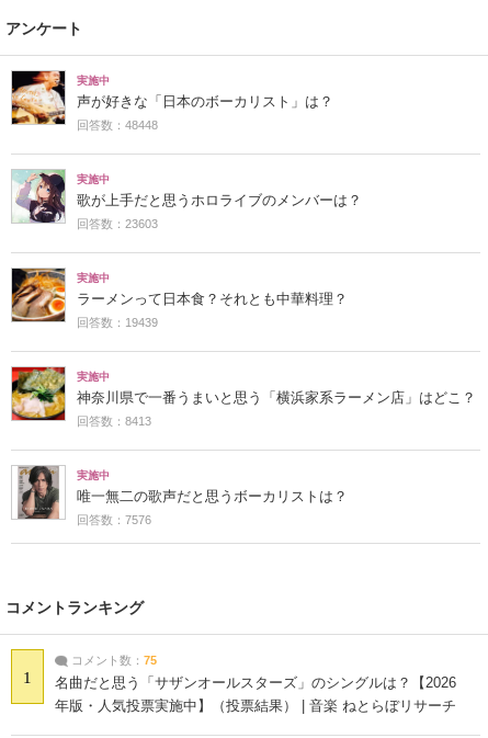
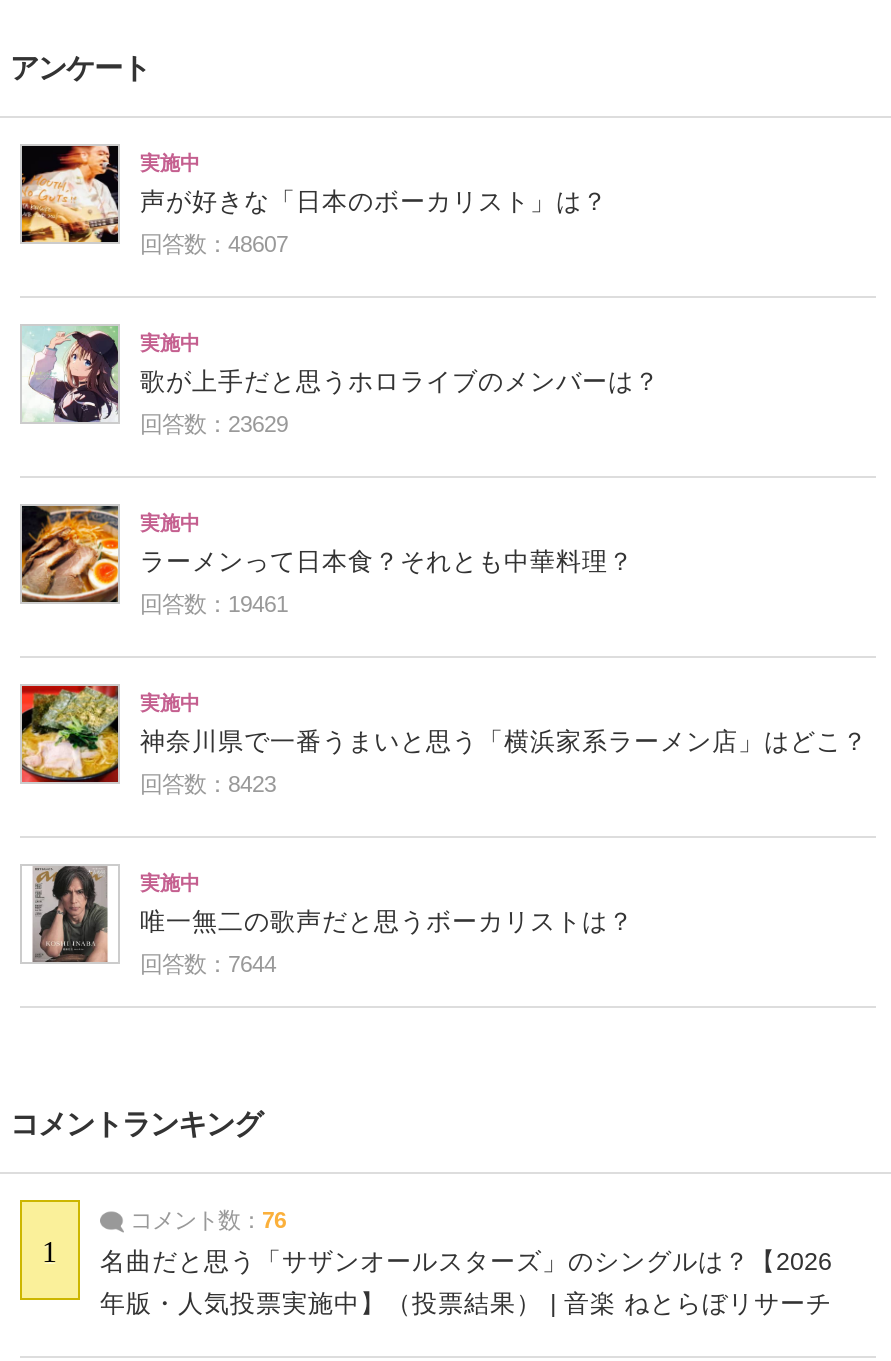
- 回答数：48448
+ 回答数：48607

- 回答数：23603
+ 回答数：23629

- 回答数：19439
+ 回答数：19461

- 回答数：8413
+ 回答数：8423

- 回答数：7576
+ 回答数：7644

- コメント数：75
+ コメント数：76
